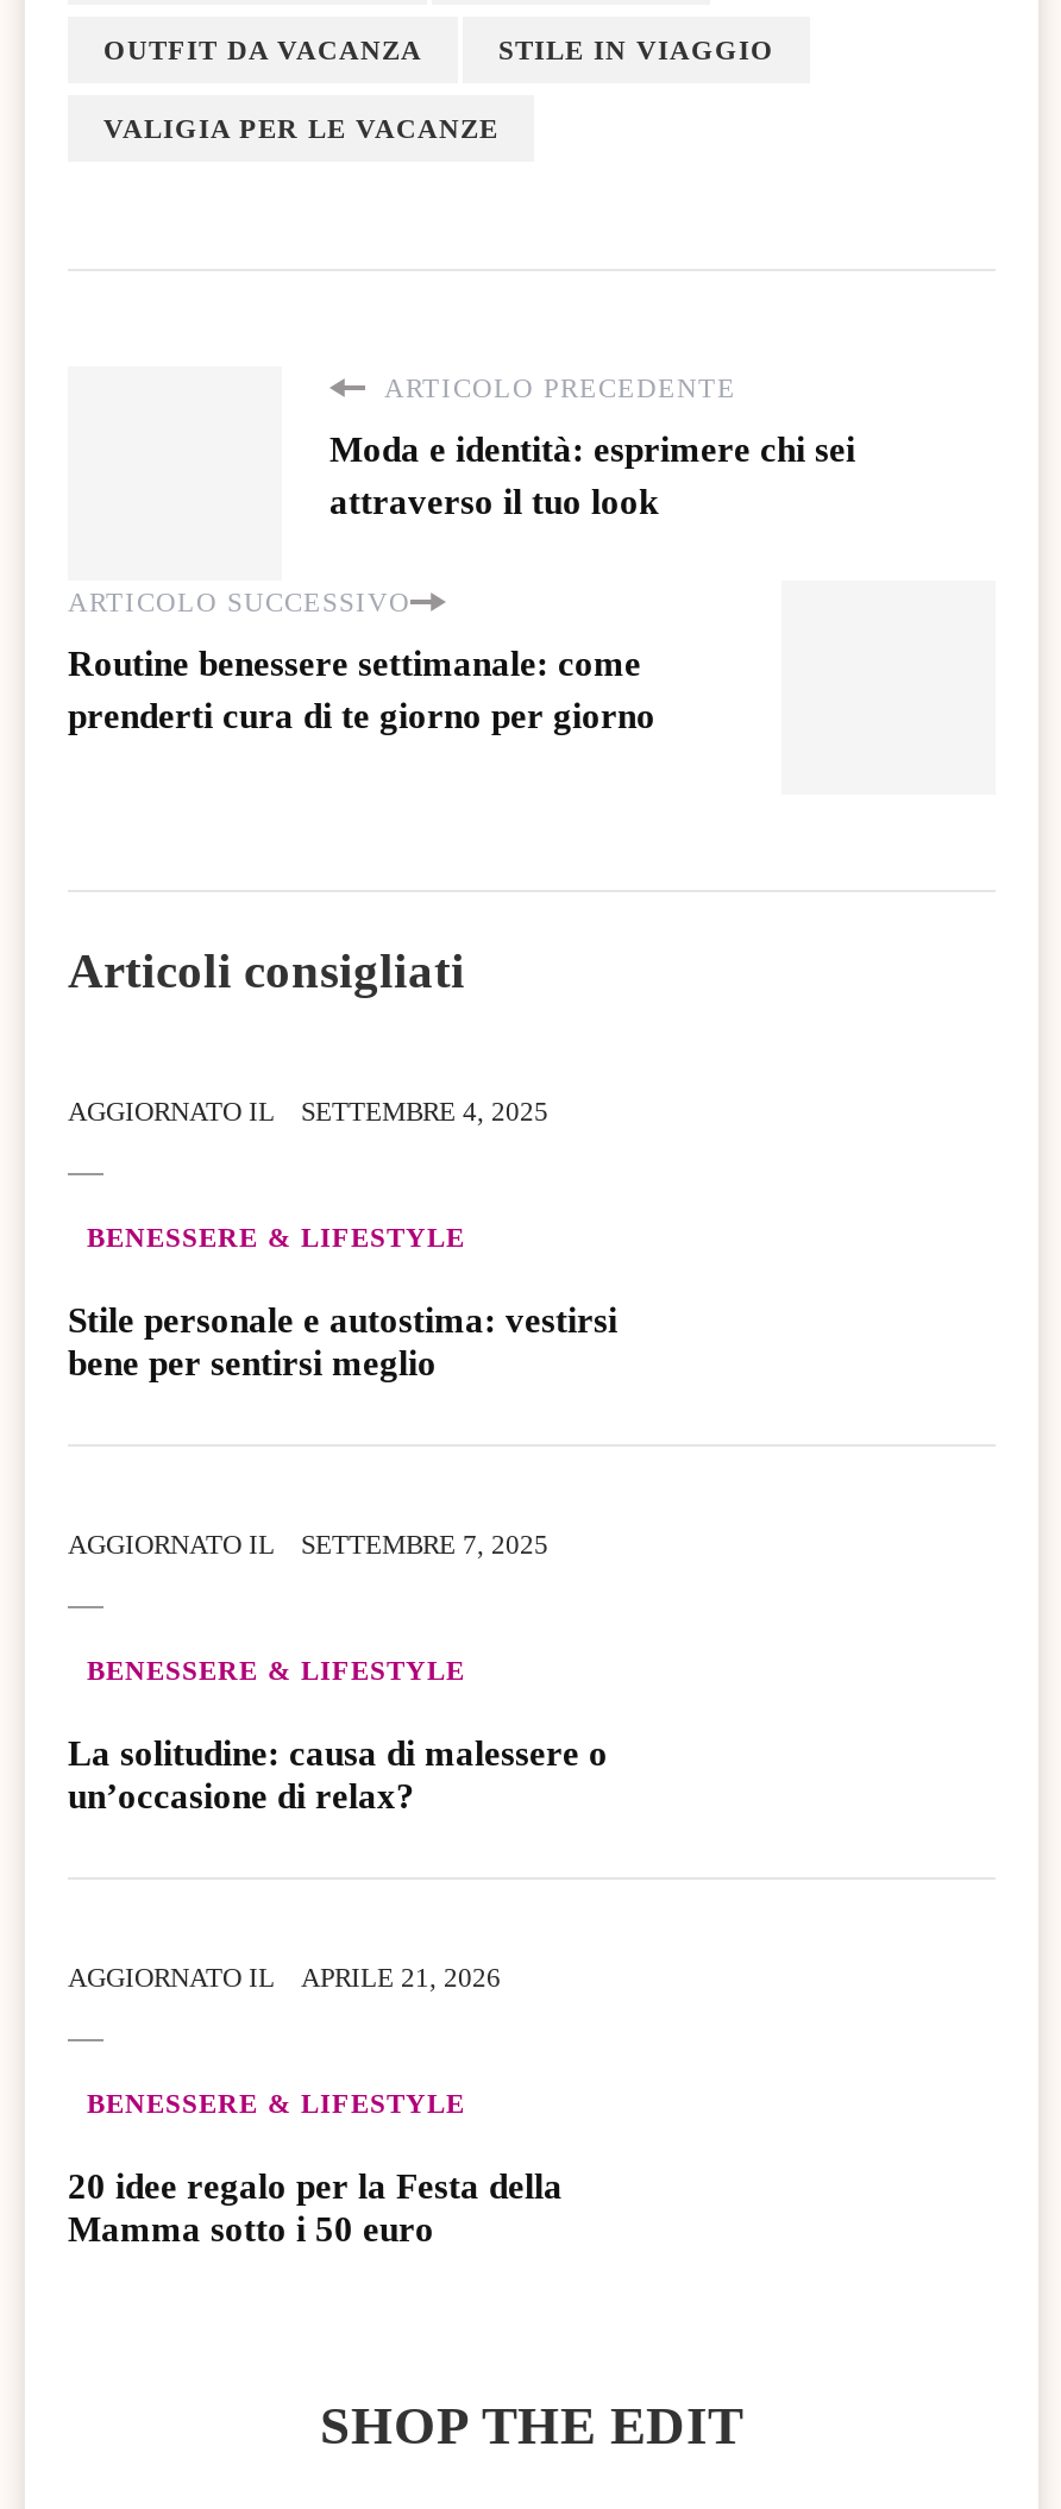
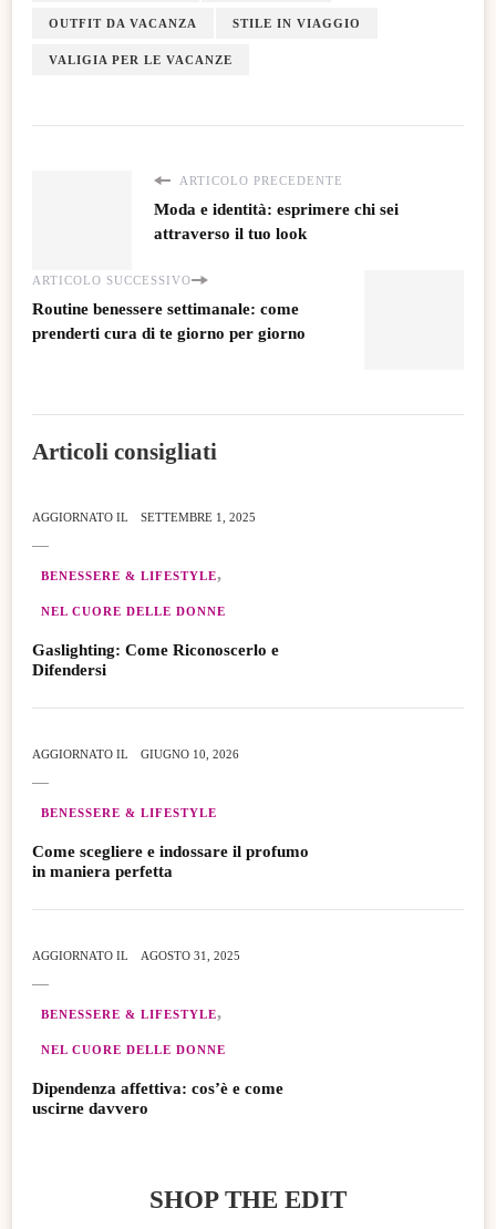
- AGGIORNATO IL SETTEMBRE 4, 2025
+ AGGIORNATO IL SETTEMBRE 1, 2025

- Stile personale e autostima: vestirsi
- bene per sentirsi meglio
+ NEL CUORE DELLE DONNE
+ Gaslighting: Come Riconoscerlo e
+ Difendersi

- AGGIORNATO IL SETTEMBRE 7, 2025
+ AGGIORNATO IL GIUGNO 10, 2026

- La solitudine: causa di malessere o
- un’occasione di relax?
+ Come scegliere e indossare il profumo
+ in maniera perfetta

- AGGIORNATO IL APRILE 21, 2026
+ AGGIORNATO IL AGOSTO 31, 2025

- 20 idee regalo per la Festa della
- Mamma sotto i 50 euro
+ NEL CUORE DELLE DONNE
+ Dipendenza affettiva: cos’è e come
+ uscirne davvero
